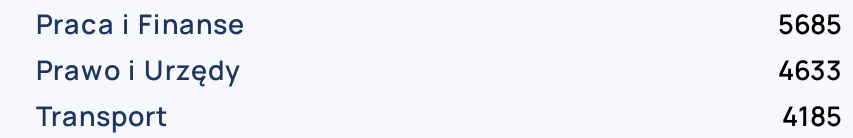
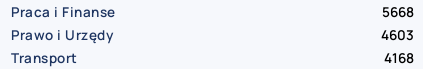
- 5685
+ 5668

- 4633
+ 4603

- 4185
+ 4168
